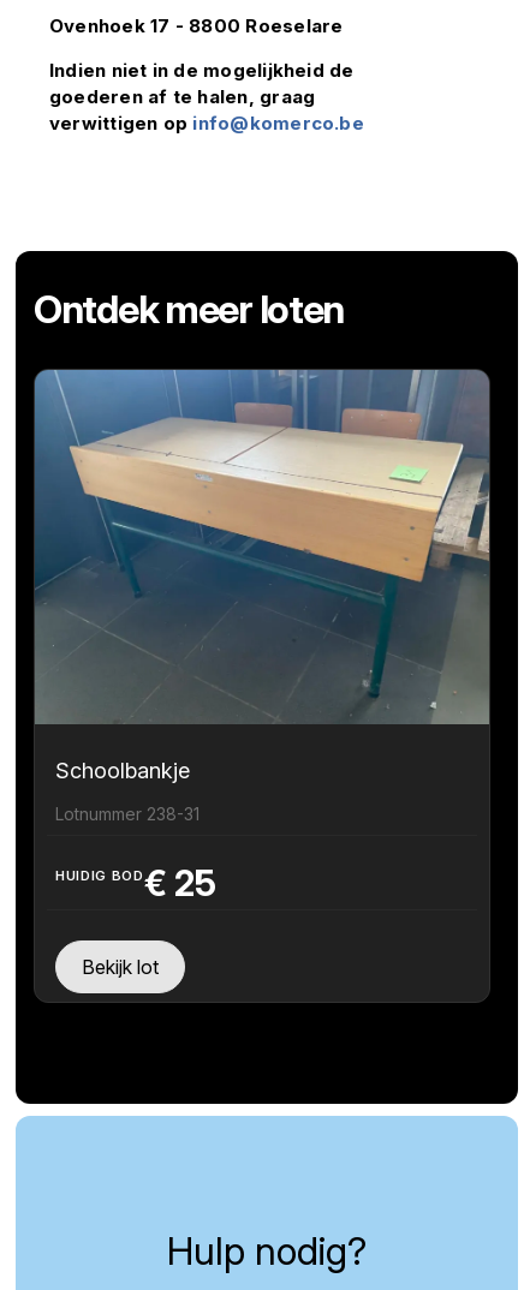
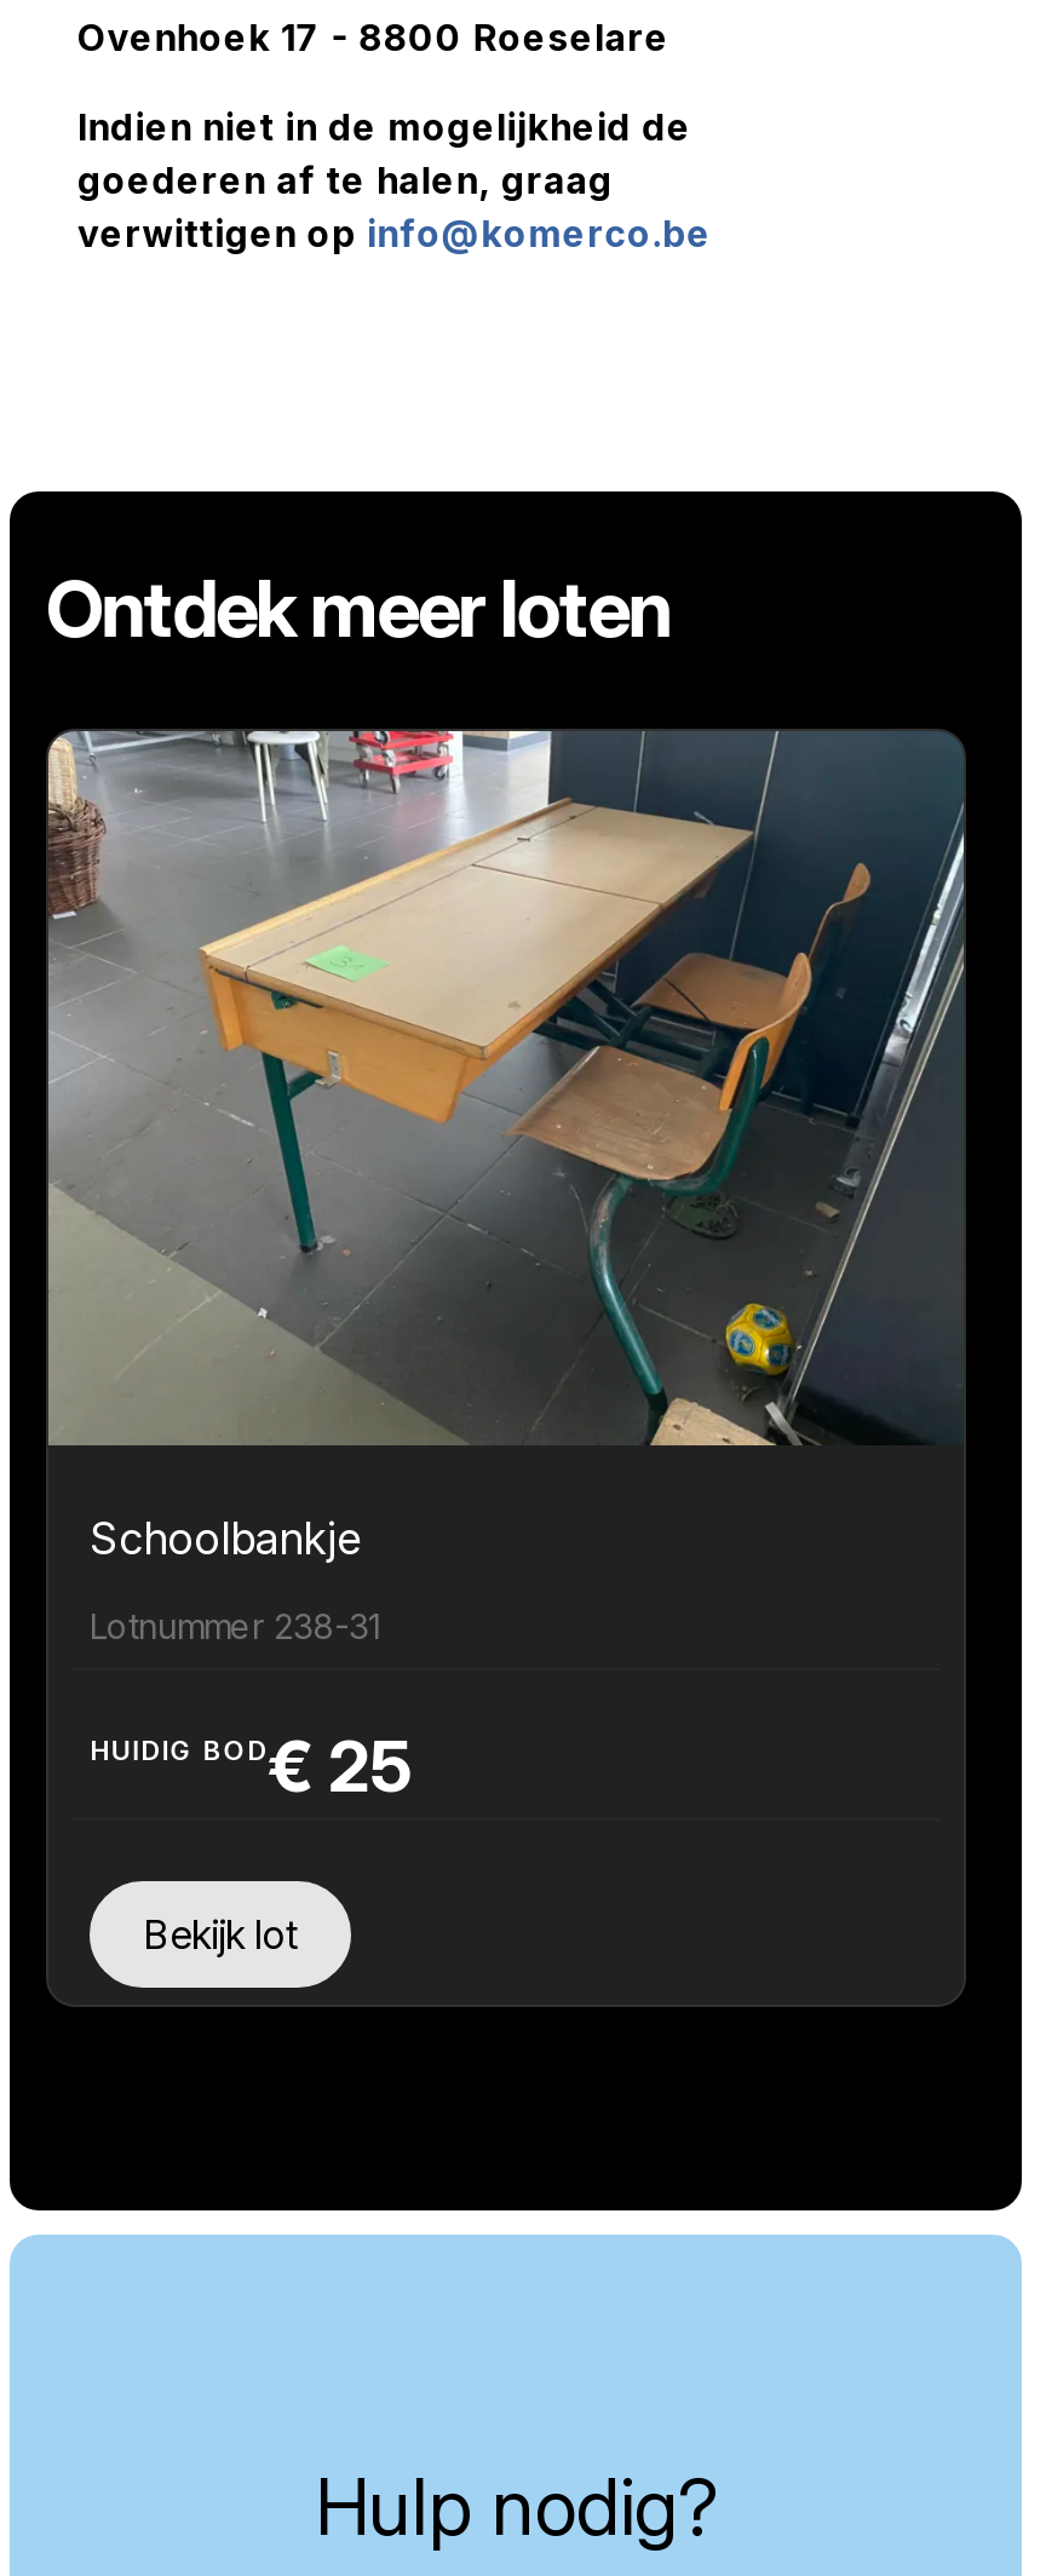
- [image]
+ [image]
